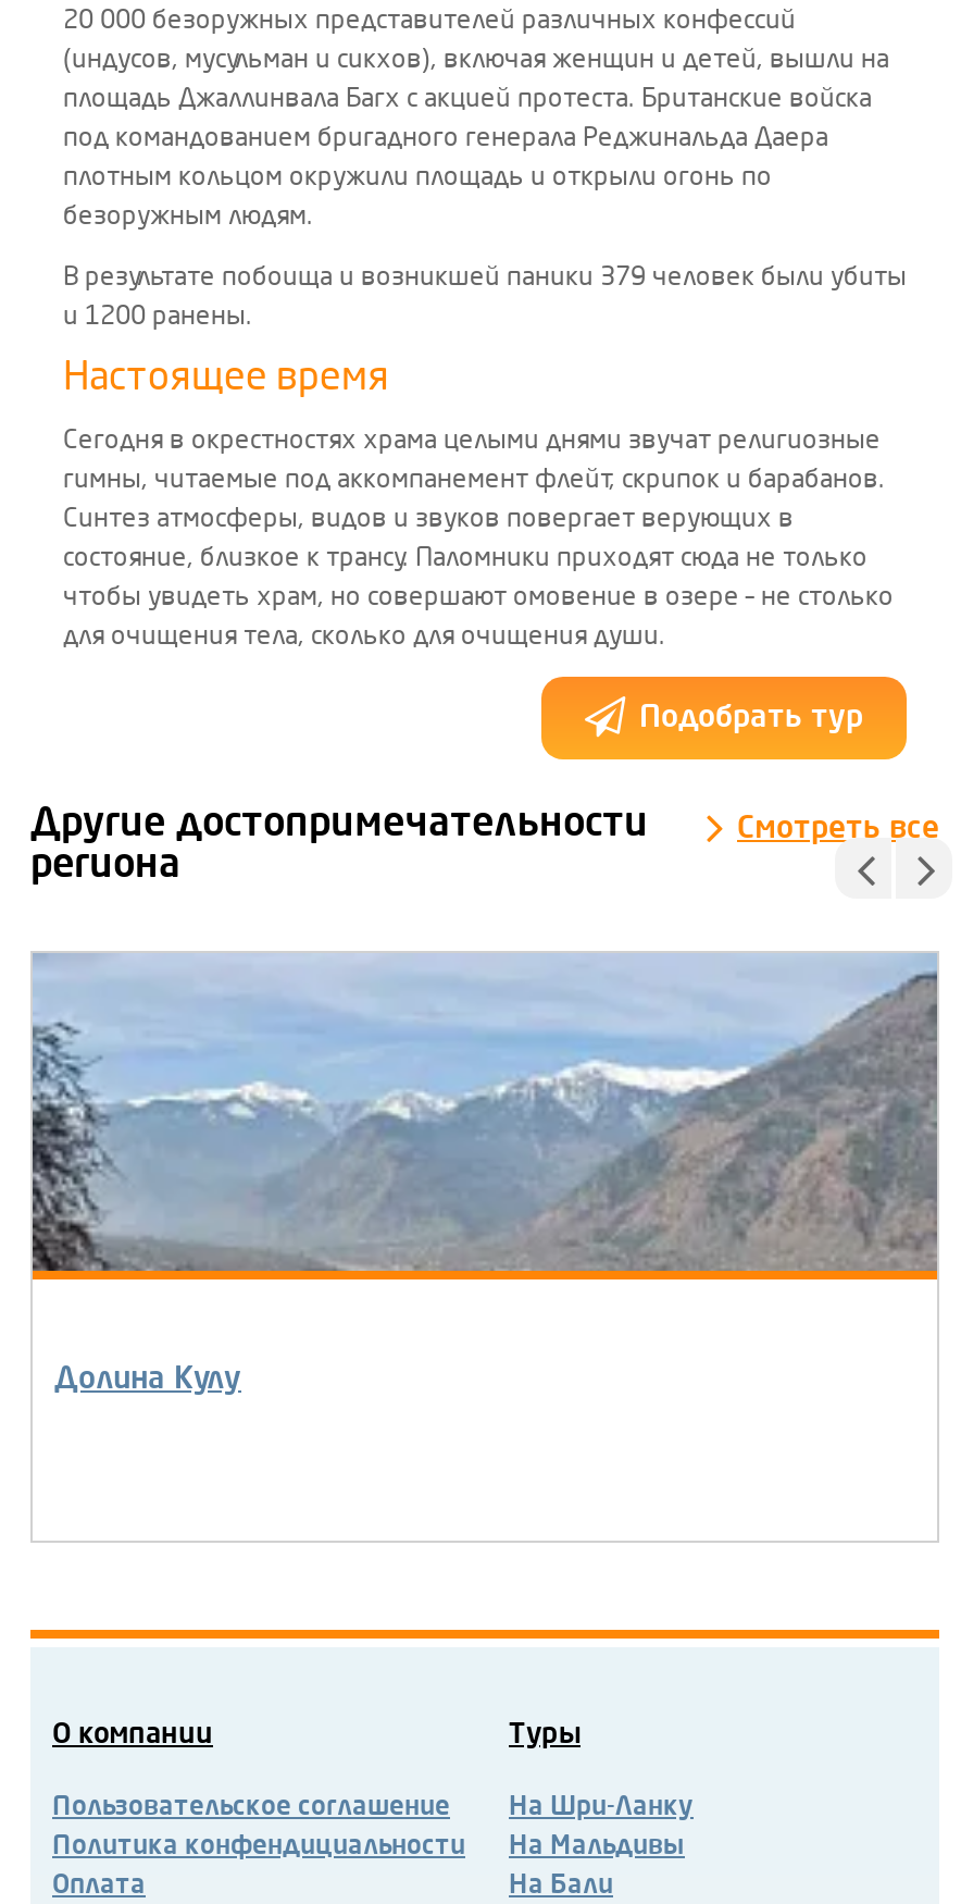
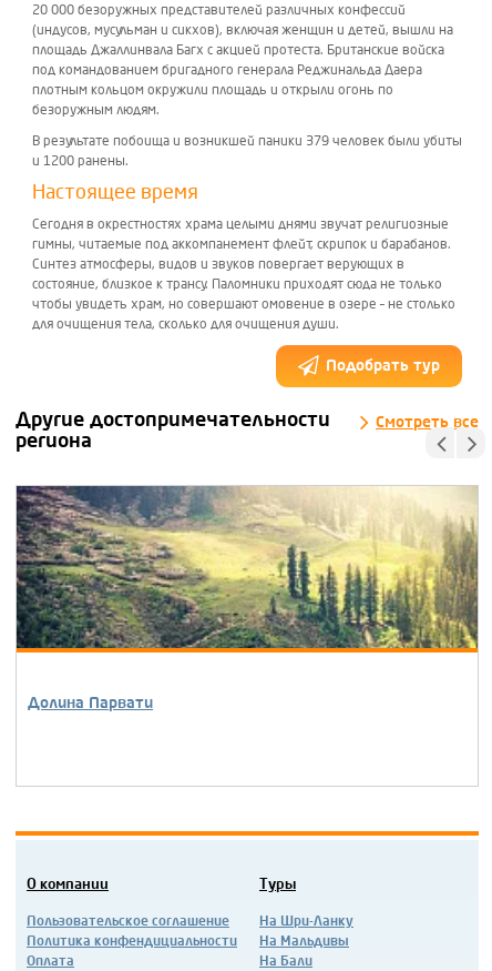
- [image]
- Долина Кулу
+ [image]
+ Долина Парвати
